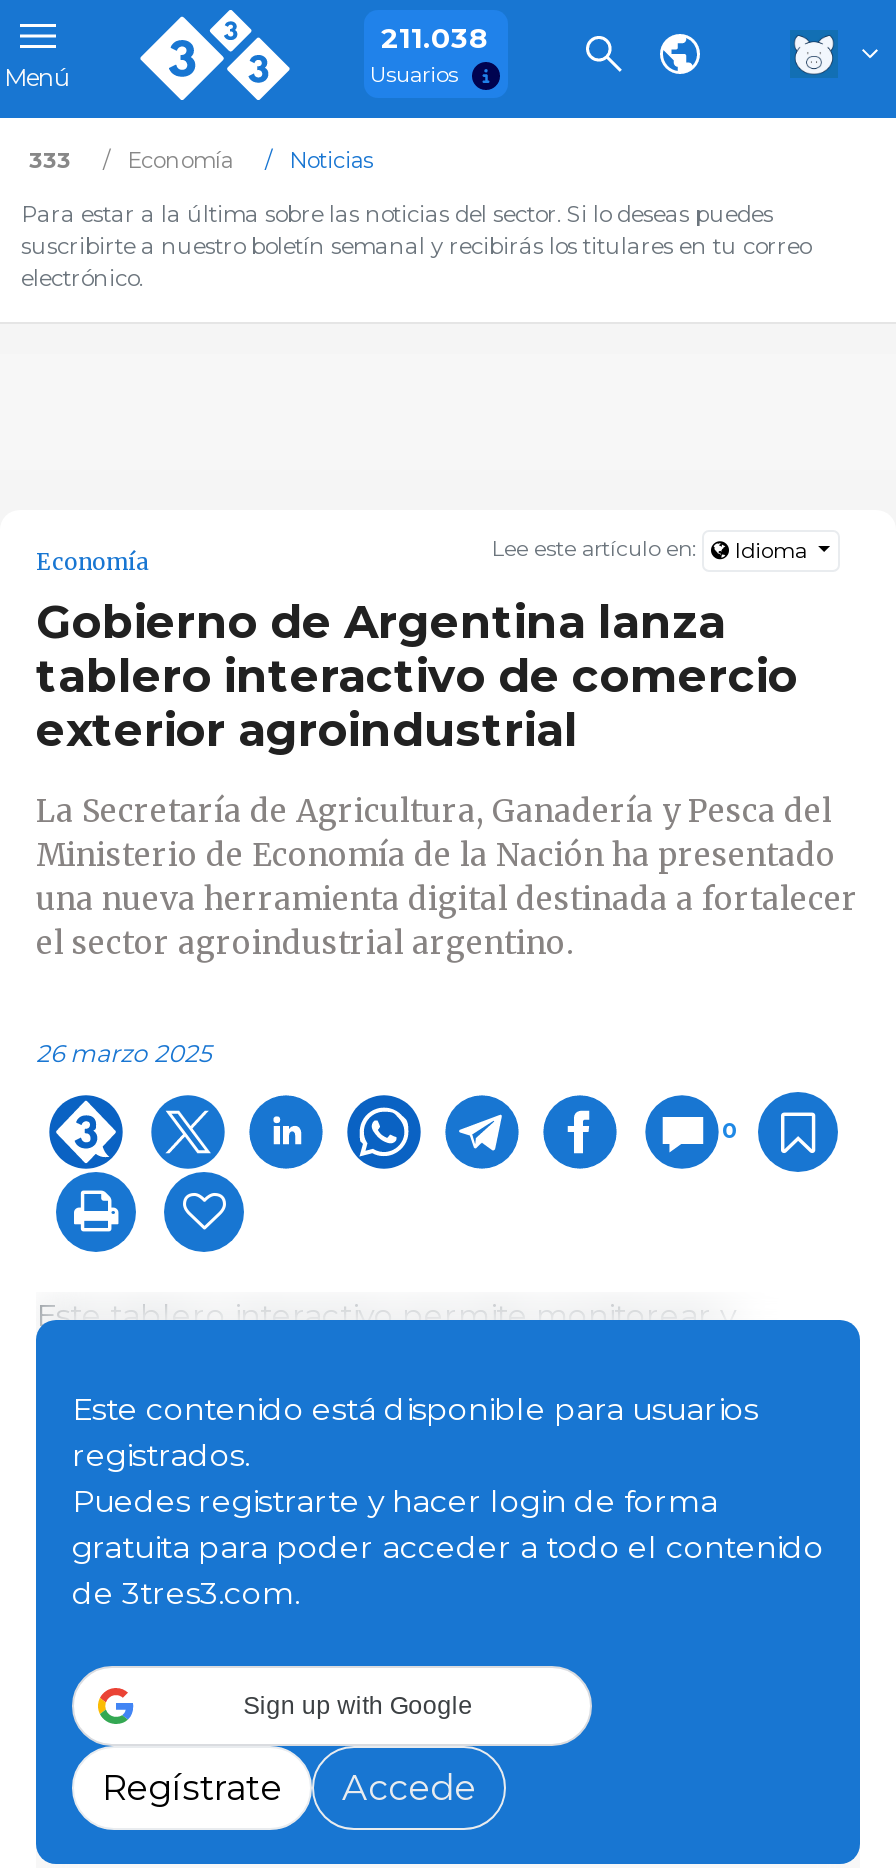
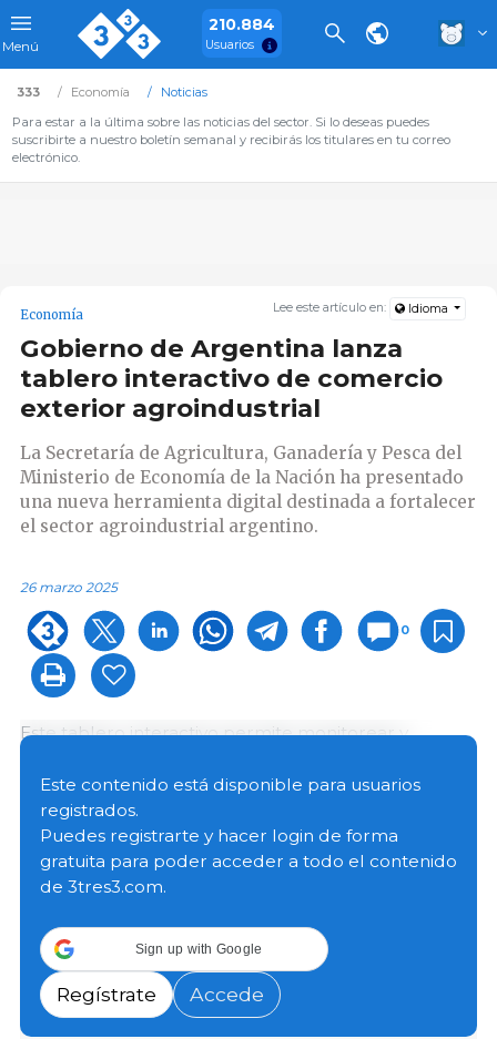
- 211.038
+ 210.884
